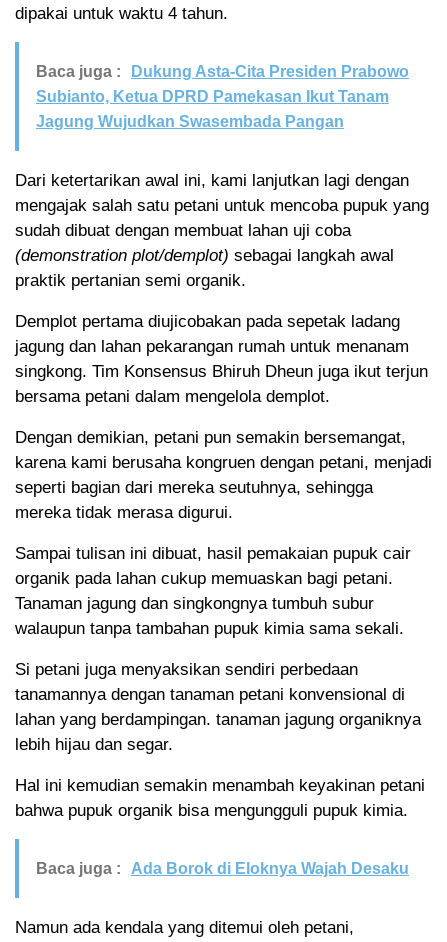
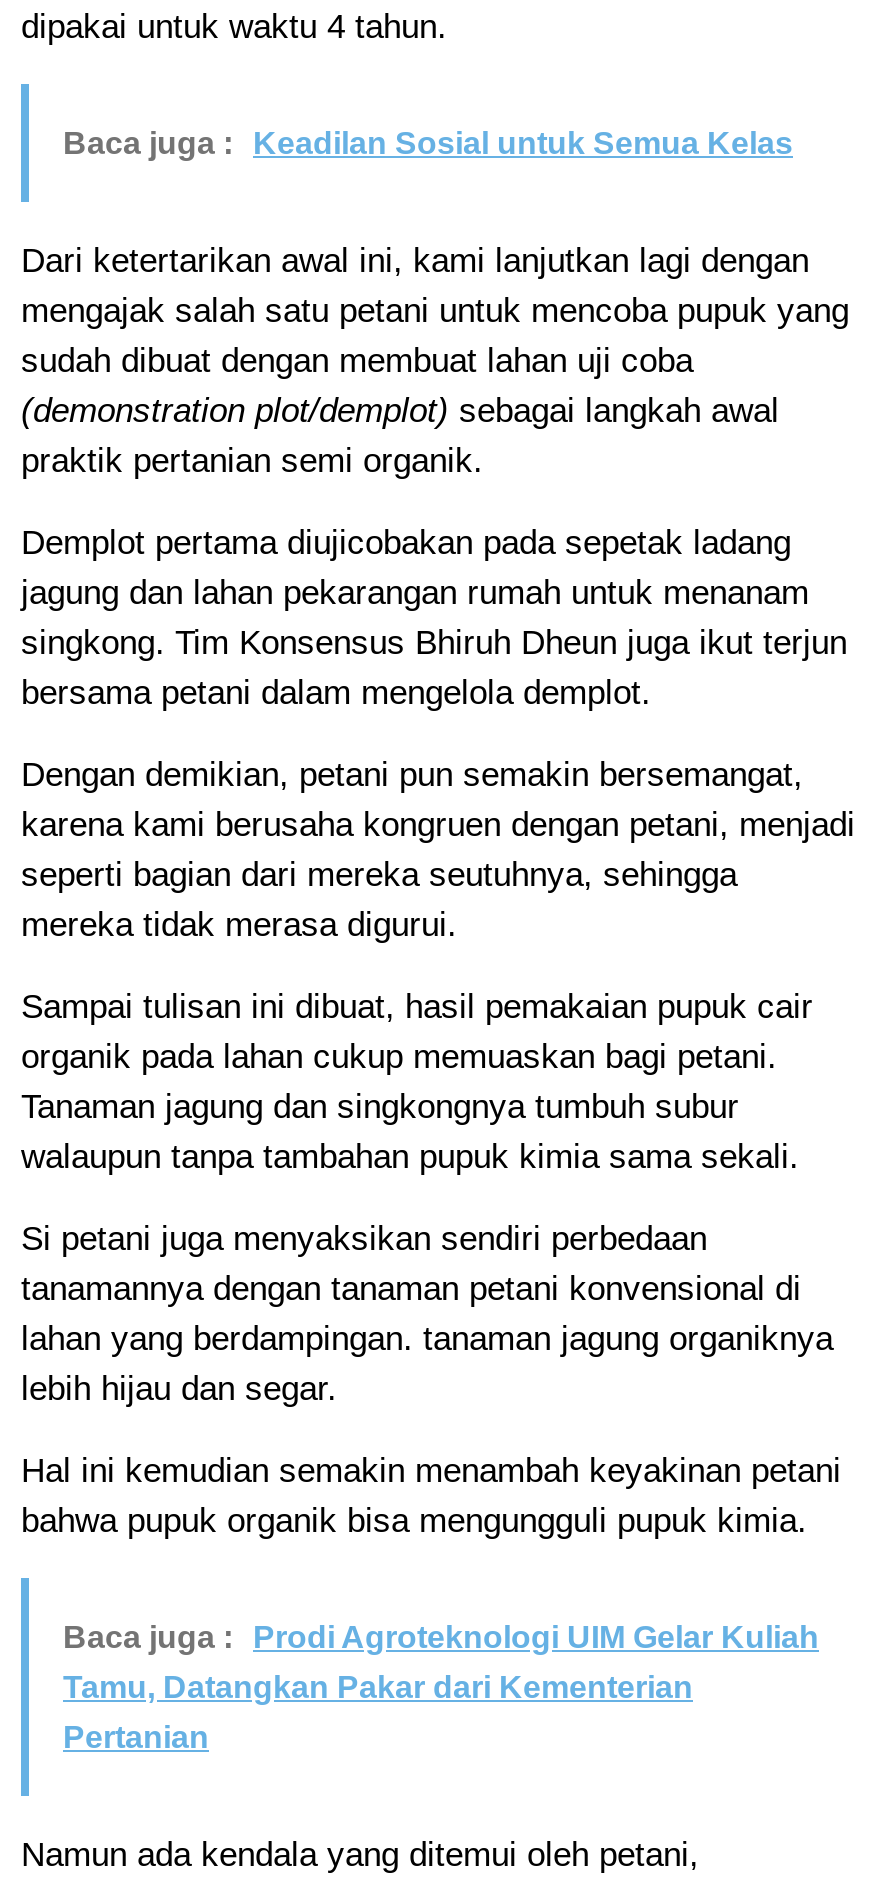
- Baca juga : Dukung Asta-Cita Presiden Prabowo
- Subianto, Ketua DPRD Pamekasan Ikut Tanam
- Jagung Wujudkan Swasembada Pangan
+ Baca juga : Keadilan Sosial untuk Semua Kelas

moved up: Dari ketertarikan awal ini, kami lanjutkan lagi dengan | mengajak salah satu petani untuk mencoba pupuk yang | sudah dibuat dengan membuat lahan uji coba | ... | Hal ini kemudian semakin menambah keyakinan petani | bahwa pupuk organik bisa mengungguli pupuk kimia.

- Baca juga : Ada Borok di Eloknya Wajah Desaku
+ Baca juga : Prodi Agroteknologi UIM Gelar Kuliah
+ Tamu, Datangkan Pakar dari Kementerian
+ Pertanian
